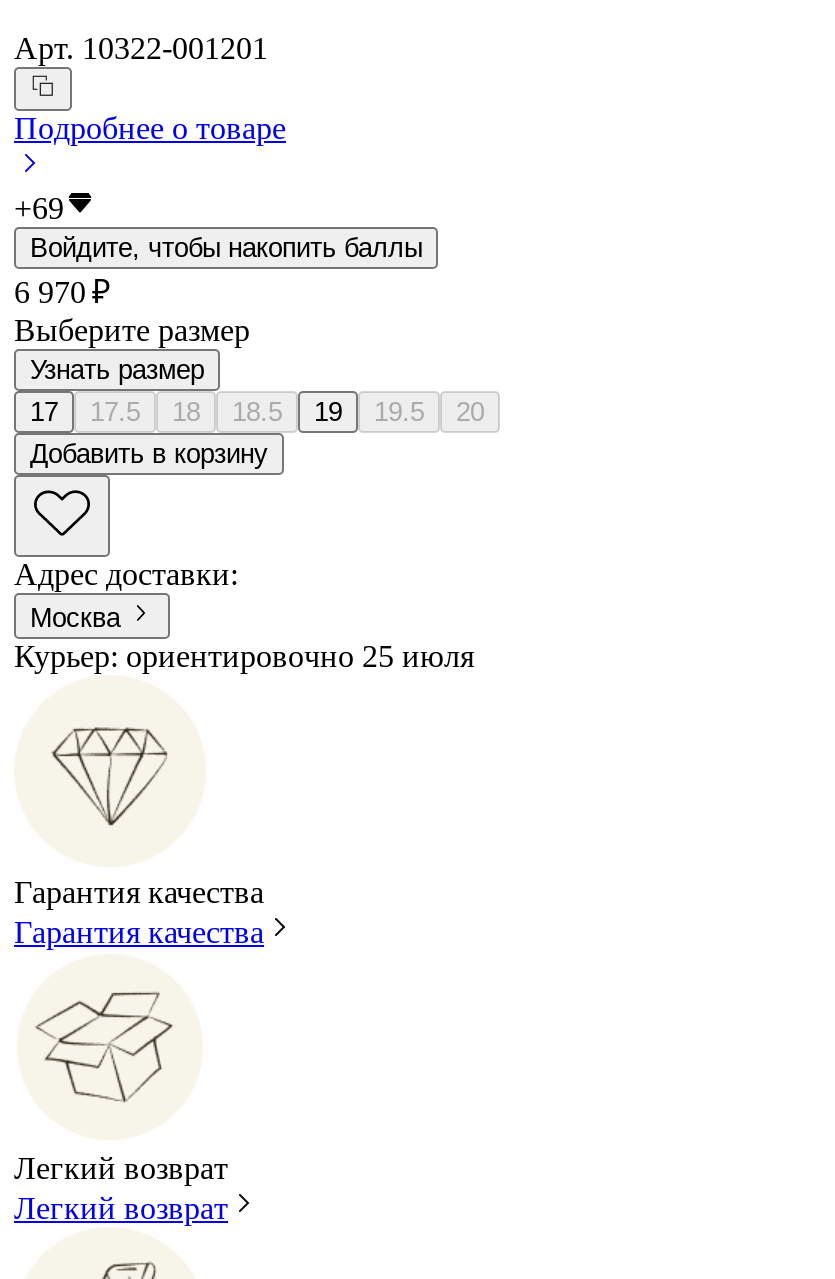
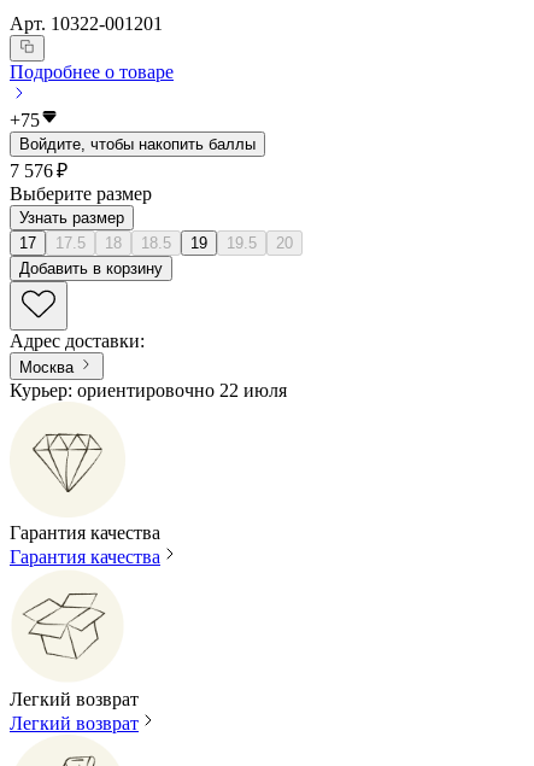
- +69
+ +75

- 6 970 ₽
+ 7 576 ₽

- Курьер: ориентировочно 25 июля
+ Курьер: ориентировочно 22 июля
